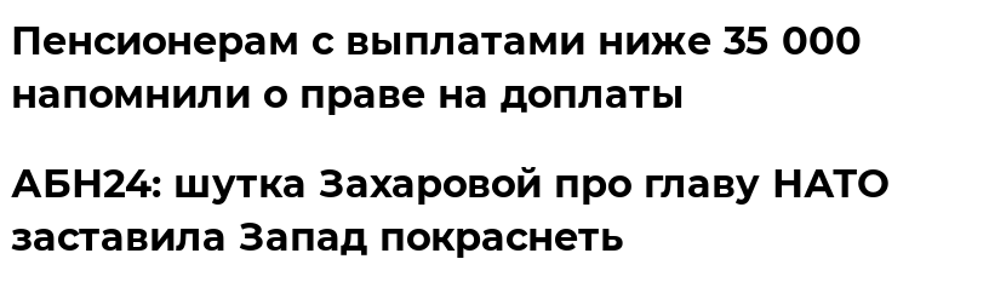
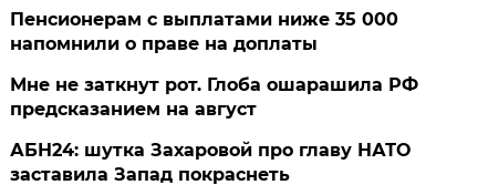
+ Мне не заткнут рот. Глоба ошарашила РФ
+ предсказанием на август
